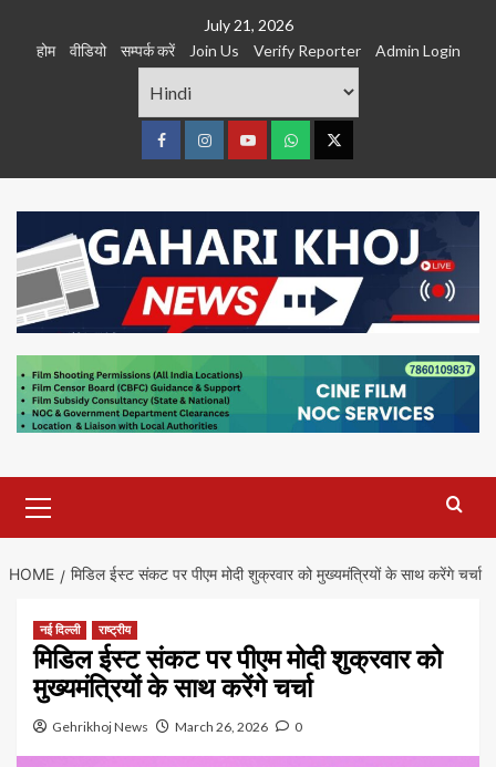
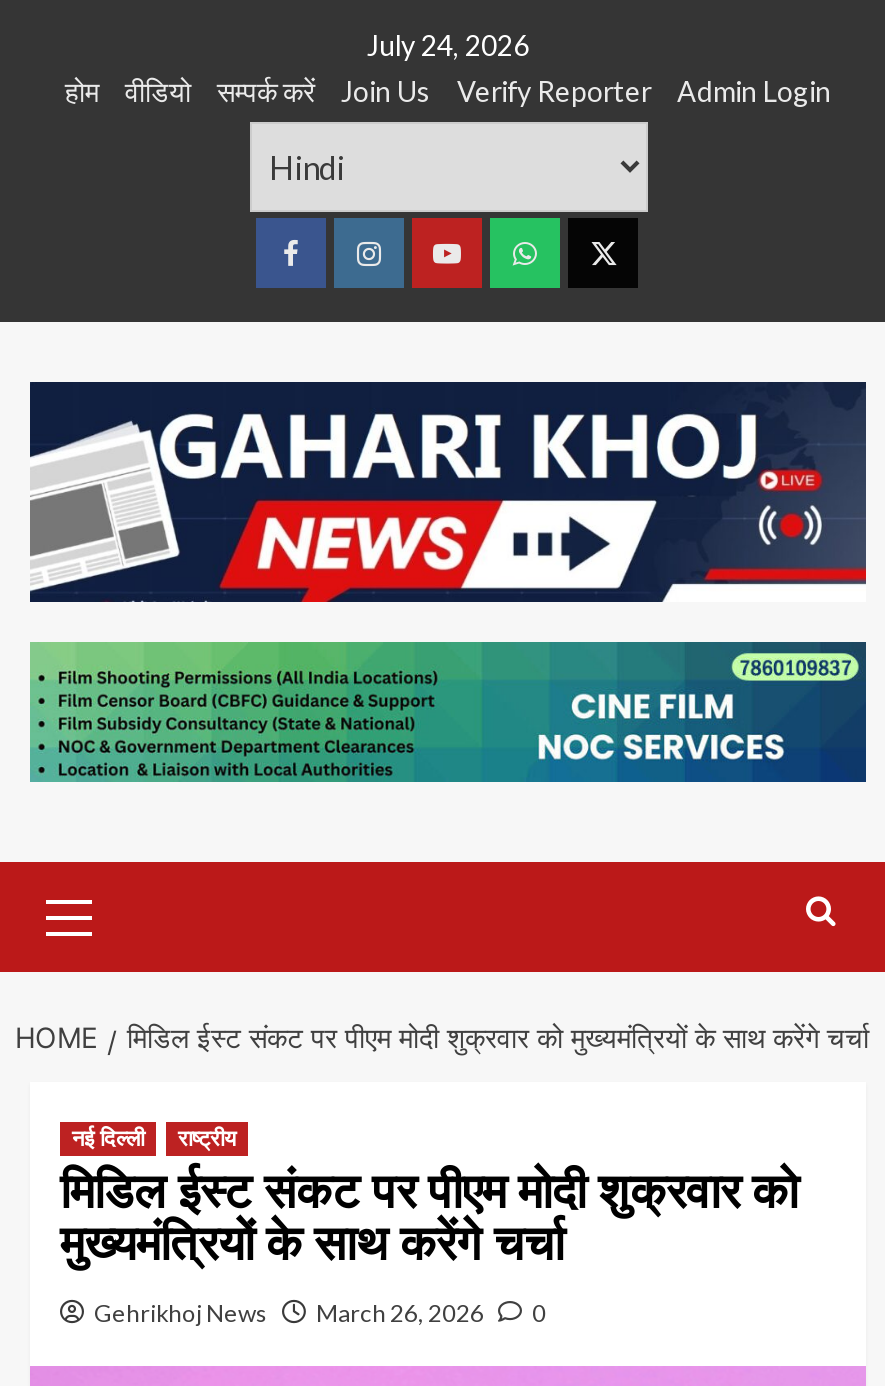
- July 21, 2026
+ July 24, 2026
